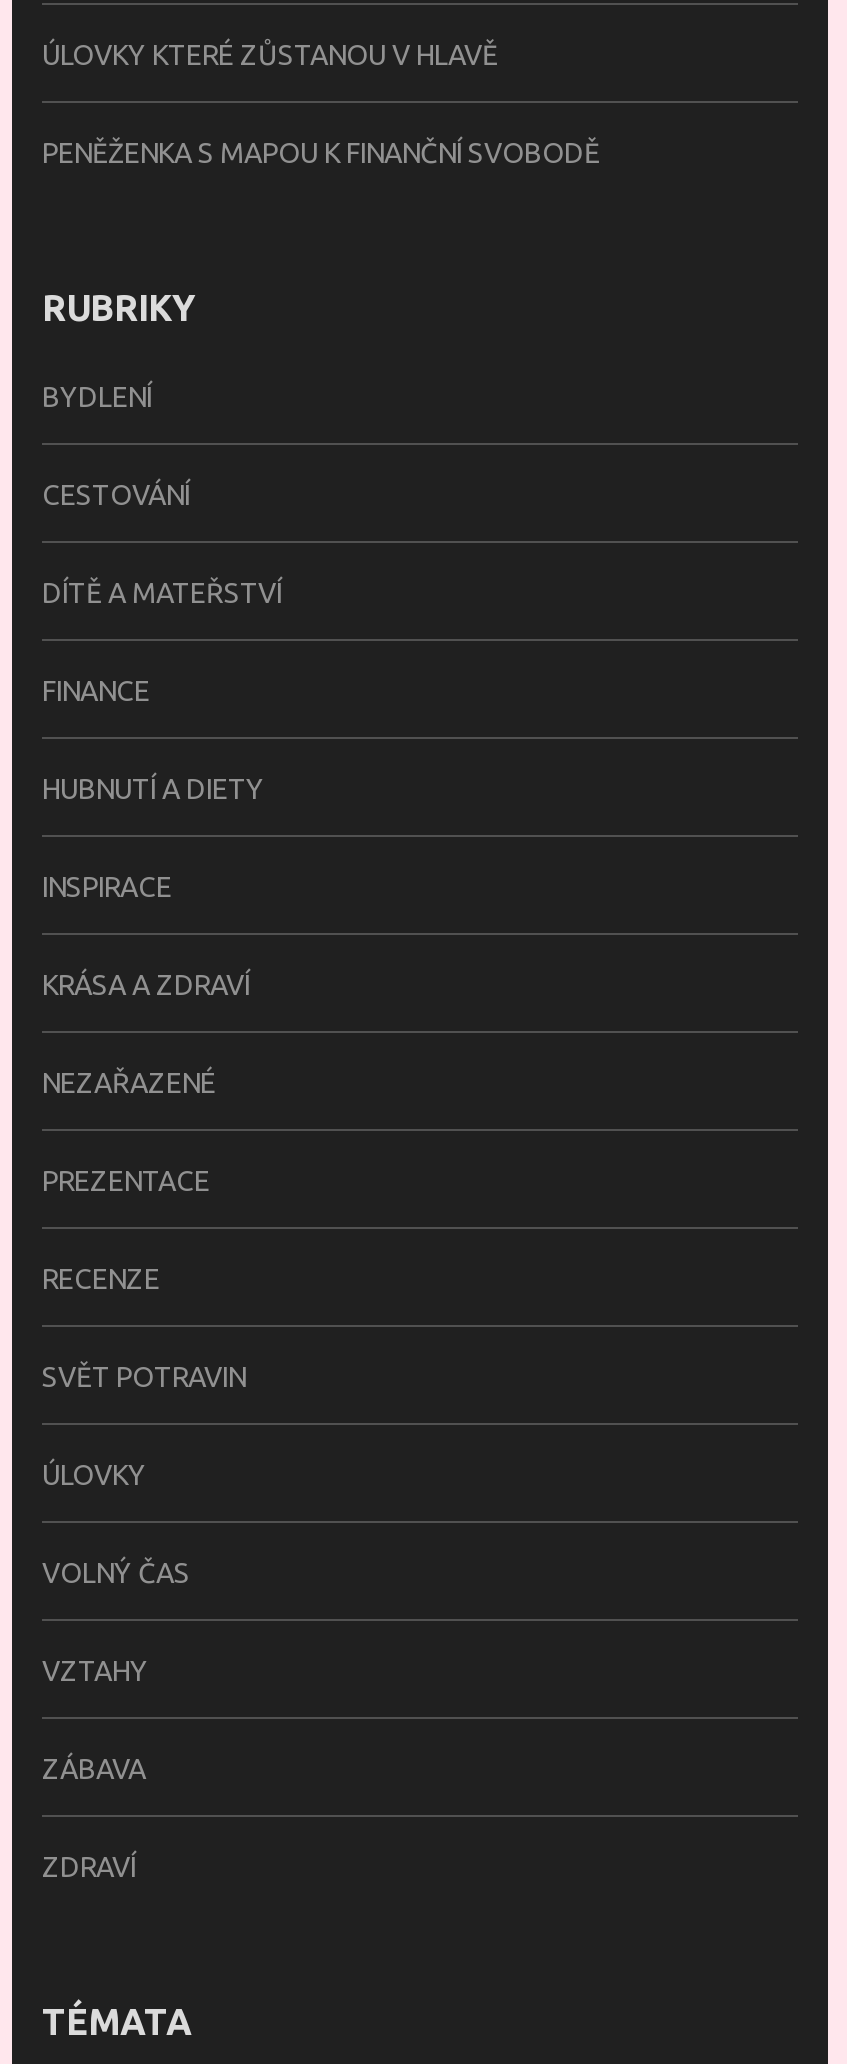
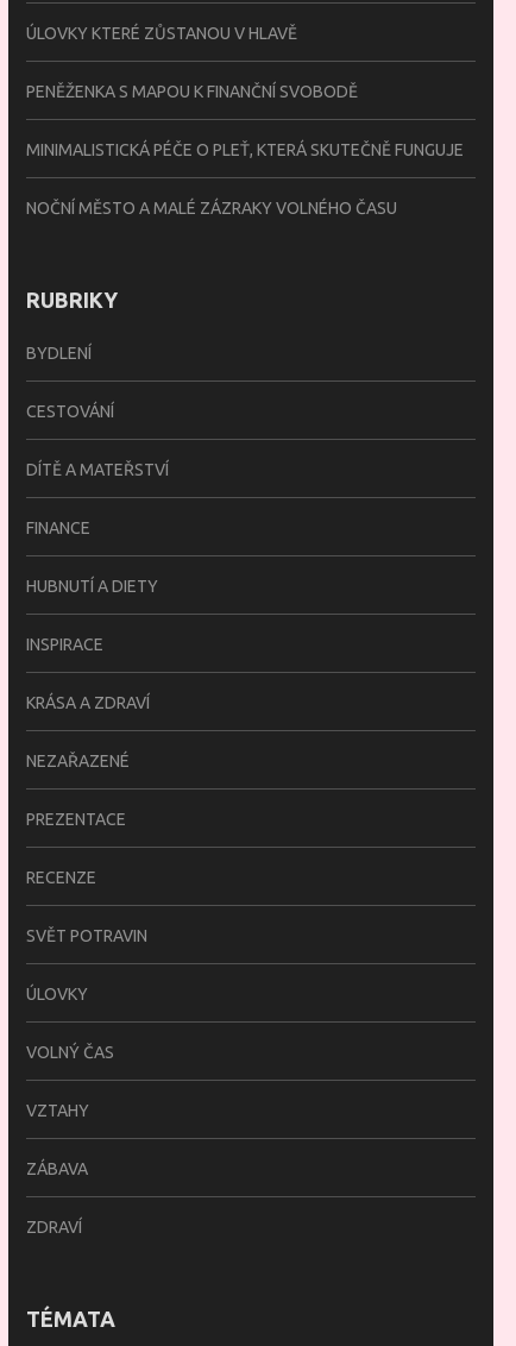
+ MINIMALISTICKÁ PÉČE O PLEŤ, KTERÁ SKUTEČNĚ FUNGUJE
+ NOČNÍ MĚSTO A MALÉ ZÁZRAKY VOLNÉHO ČASU
